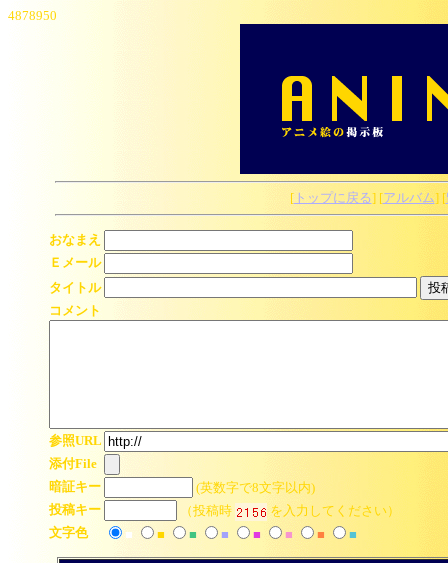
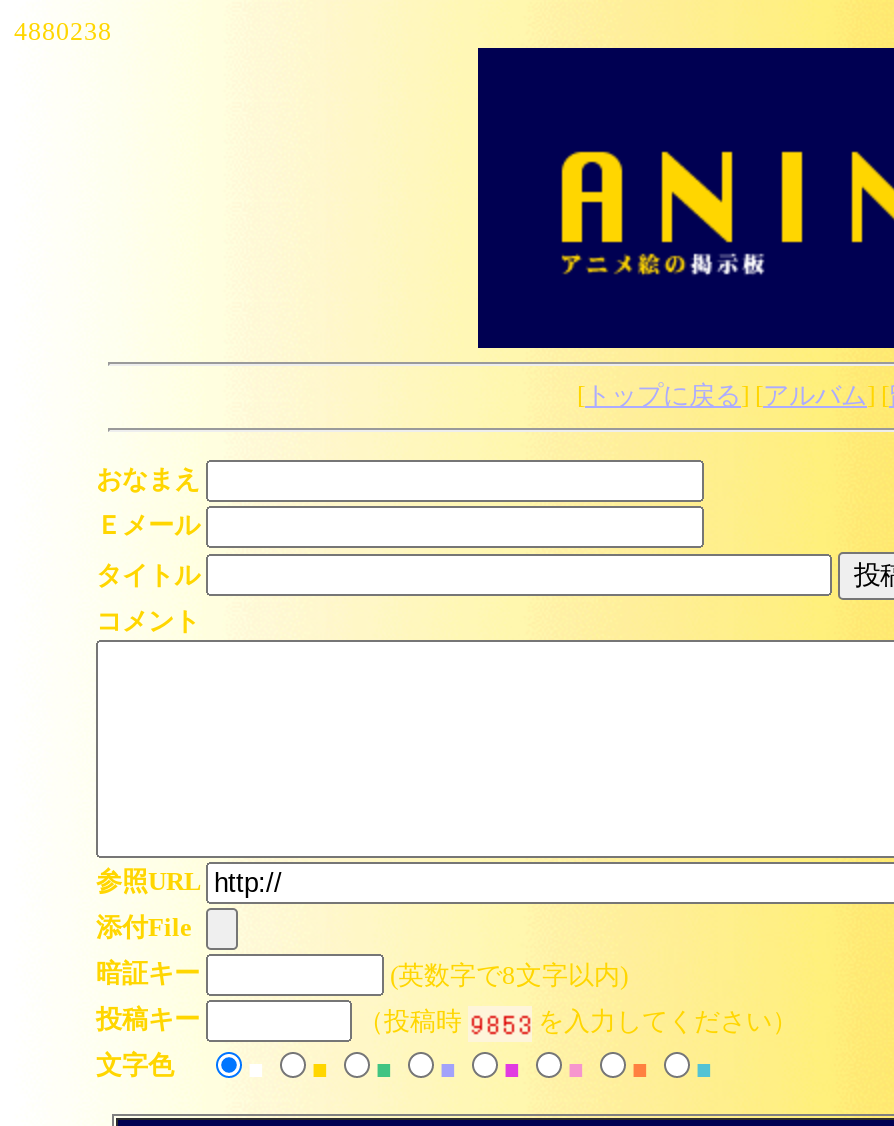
- 4878950
+ 4880238
